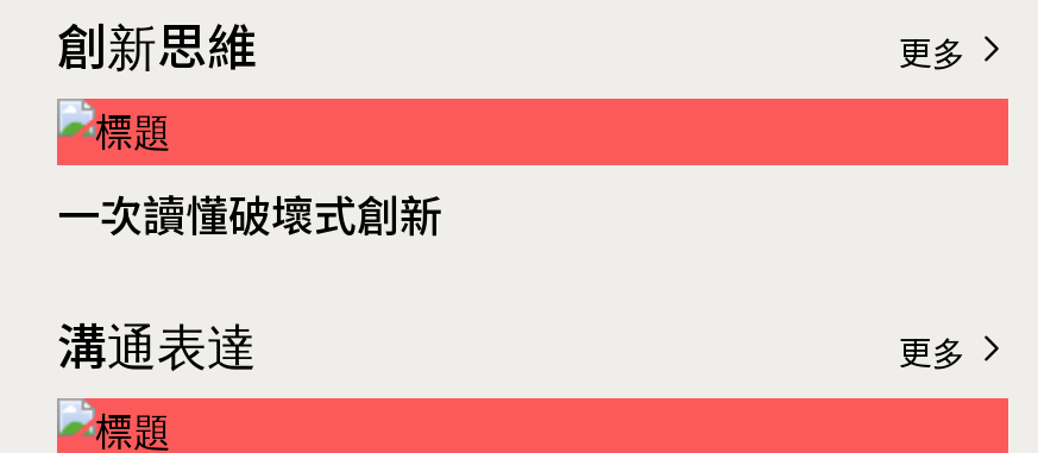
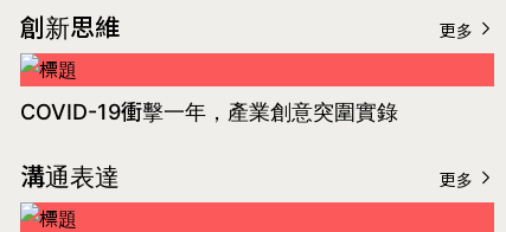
- 一次讀懂破壞式創新
+ COVID-19衝擊一年，產業創意突圍實錄
